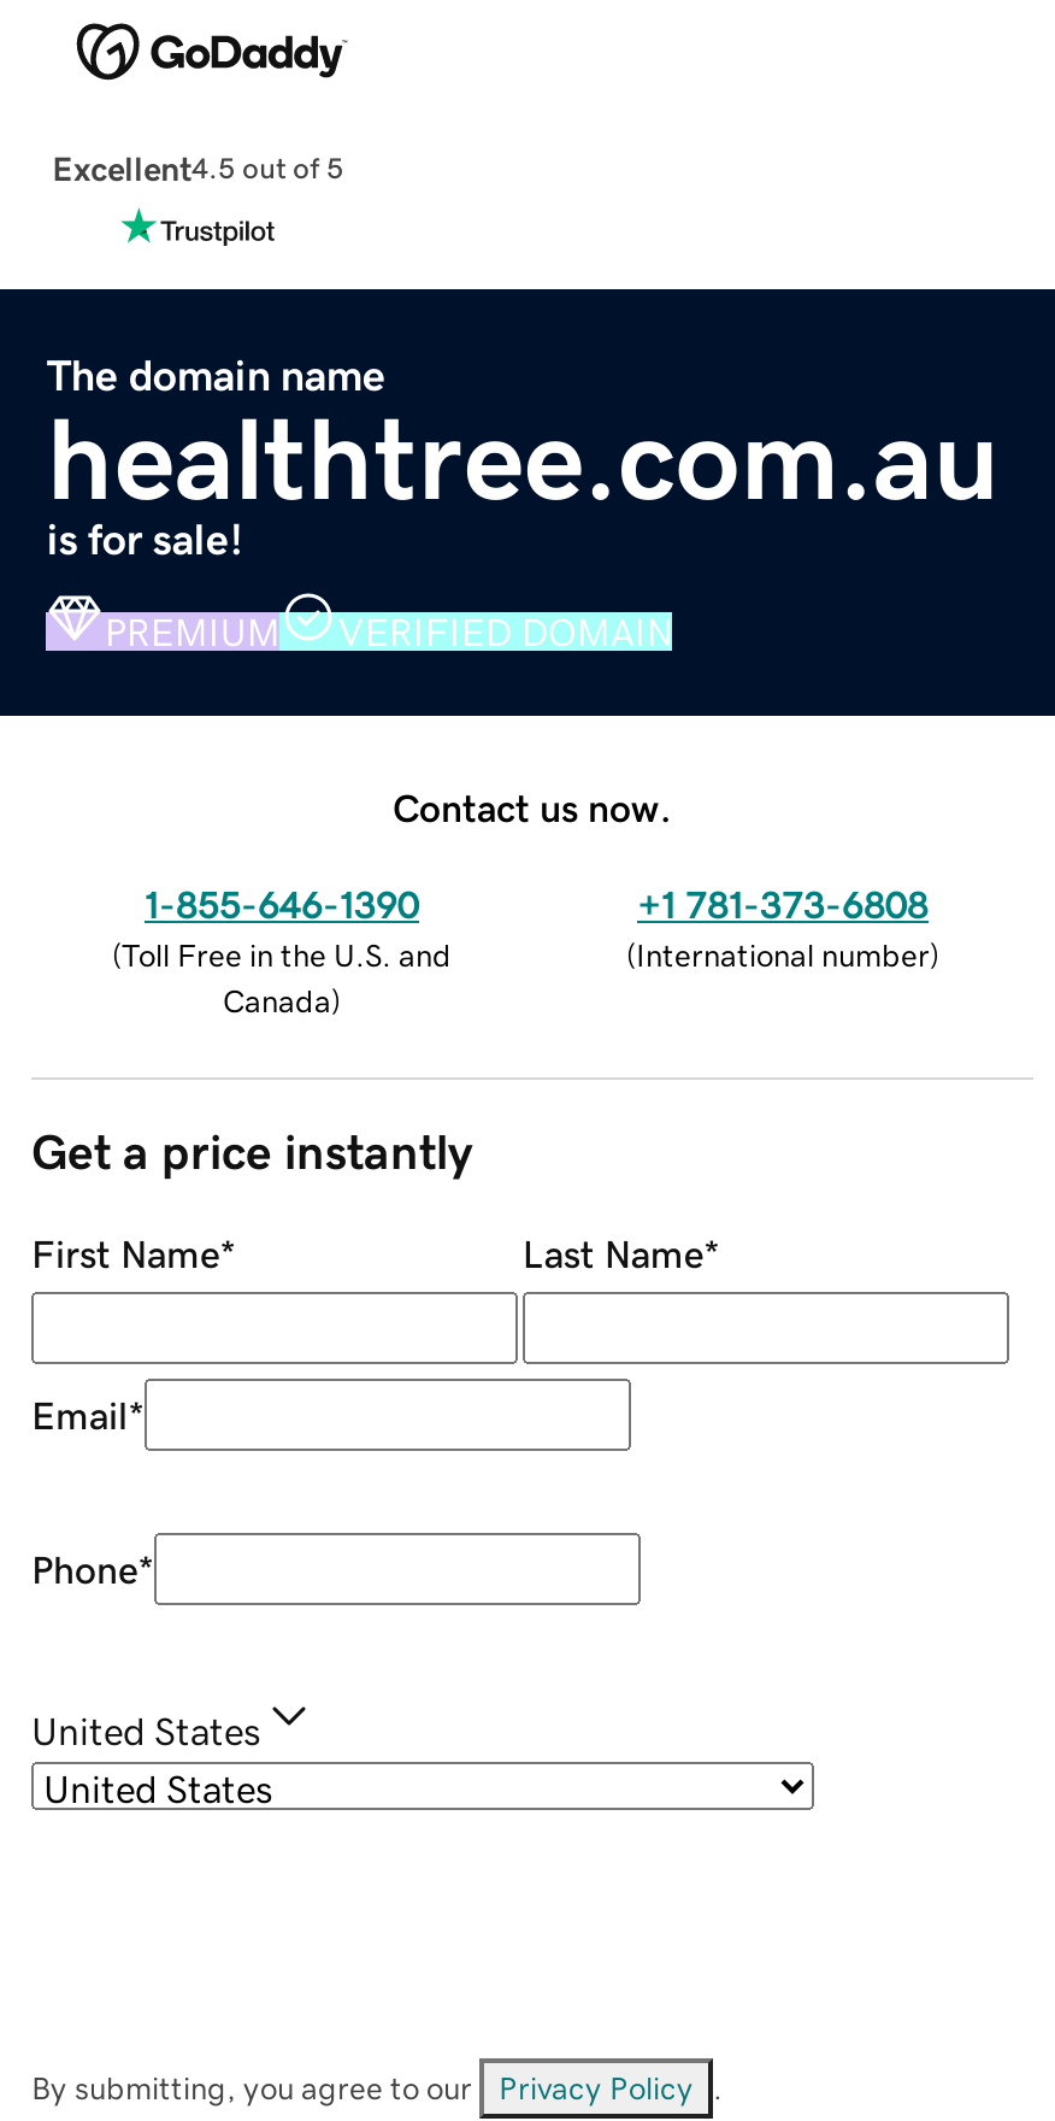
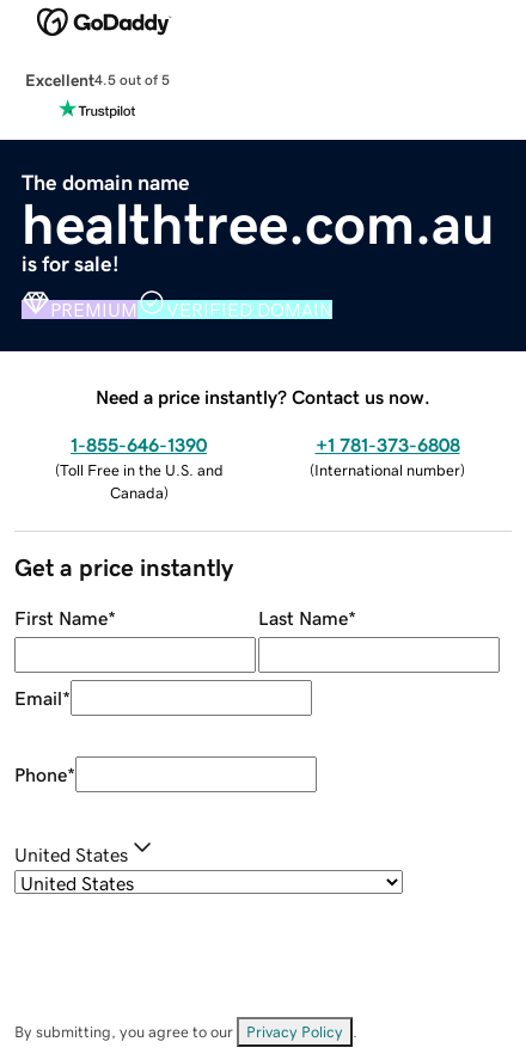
- Contact us now.
+ Need a price instantly? Contact us now.
